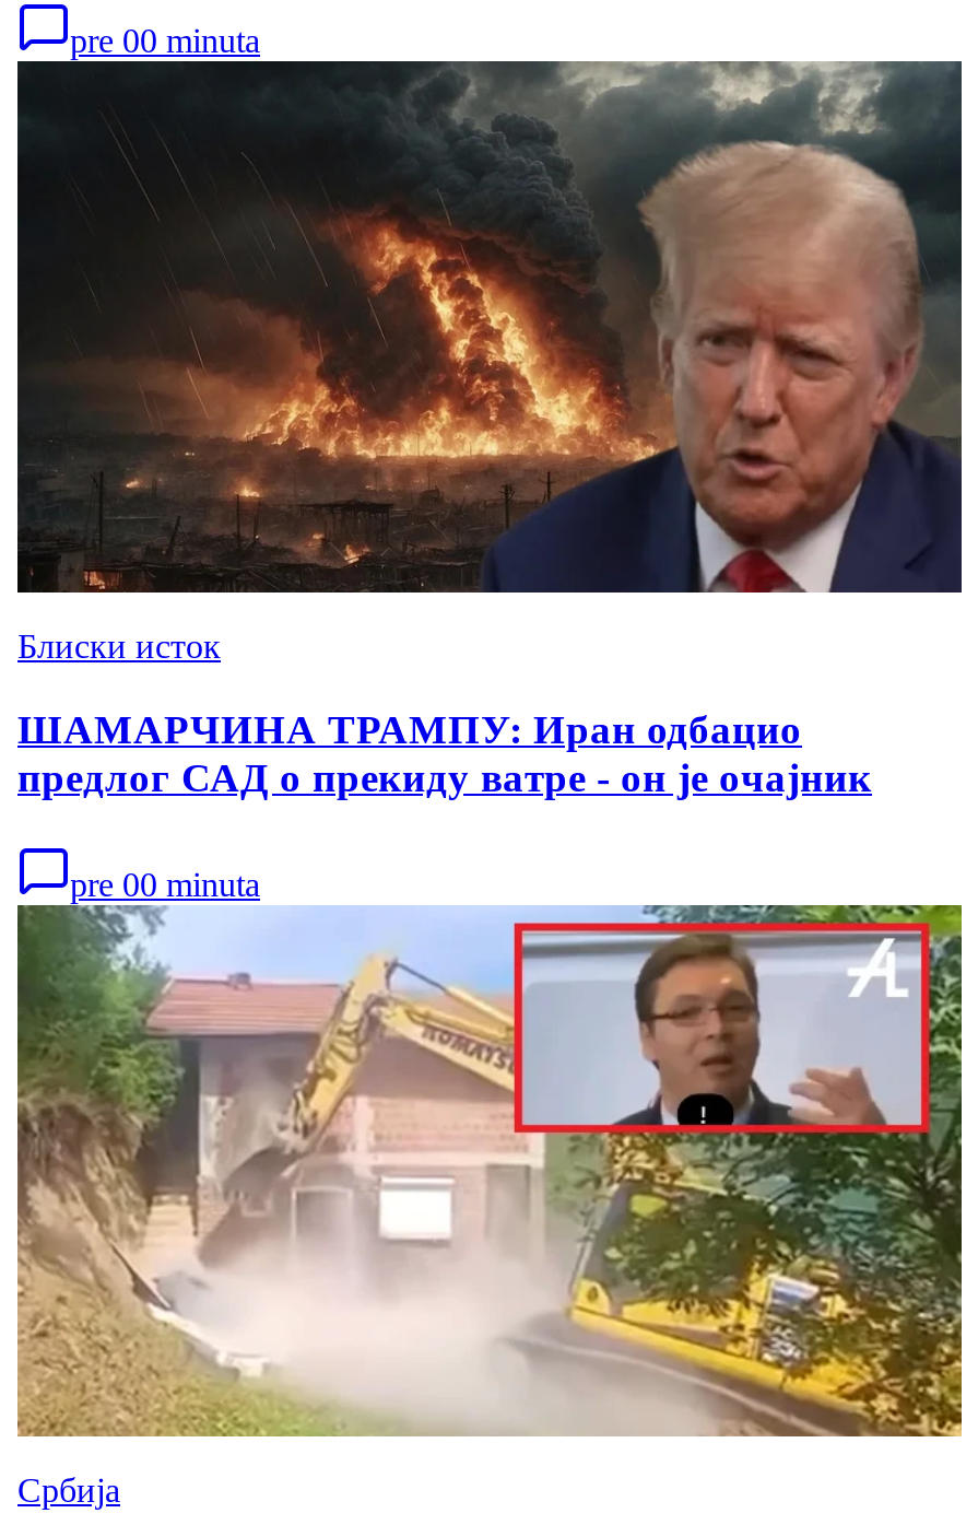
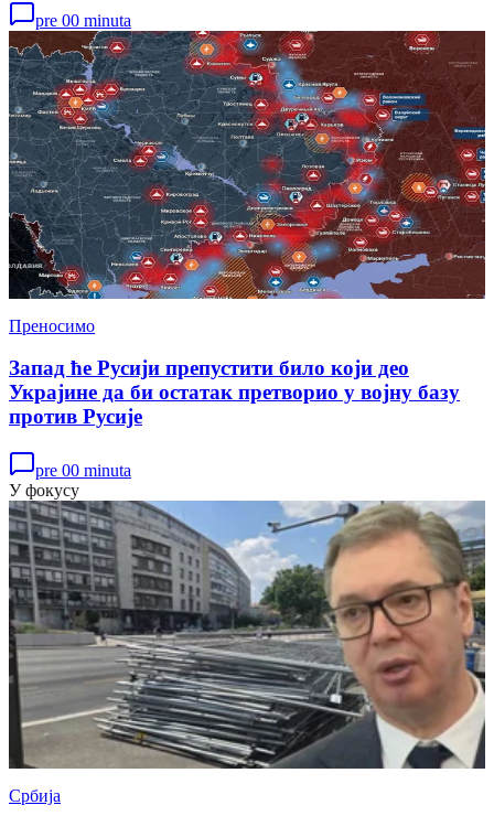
- [image]
- Блиски исток
+ [image]
+ Преносимо

- ШАМАРЧИНА ТРАМПУ: Иран одбацио
- предлог САД о прекиду ватре - он је очајник
+ Запад ће Русији препустити било који део
+ Украјине да би остатак претворио у војну базу
+ против Русије

- [image]
+ [image]

+ У фокусу
